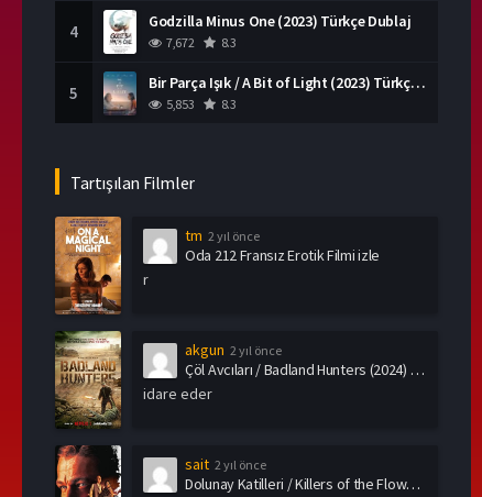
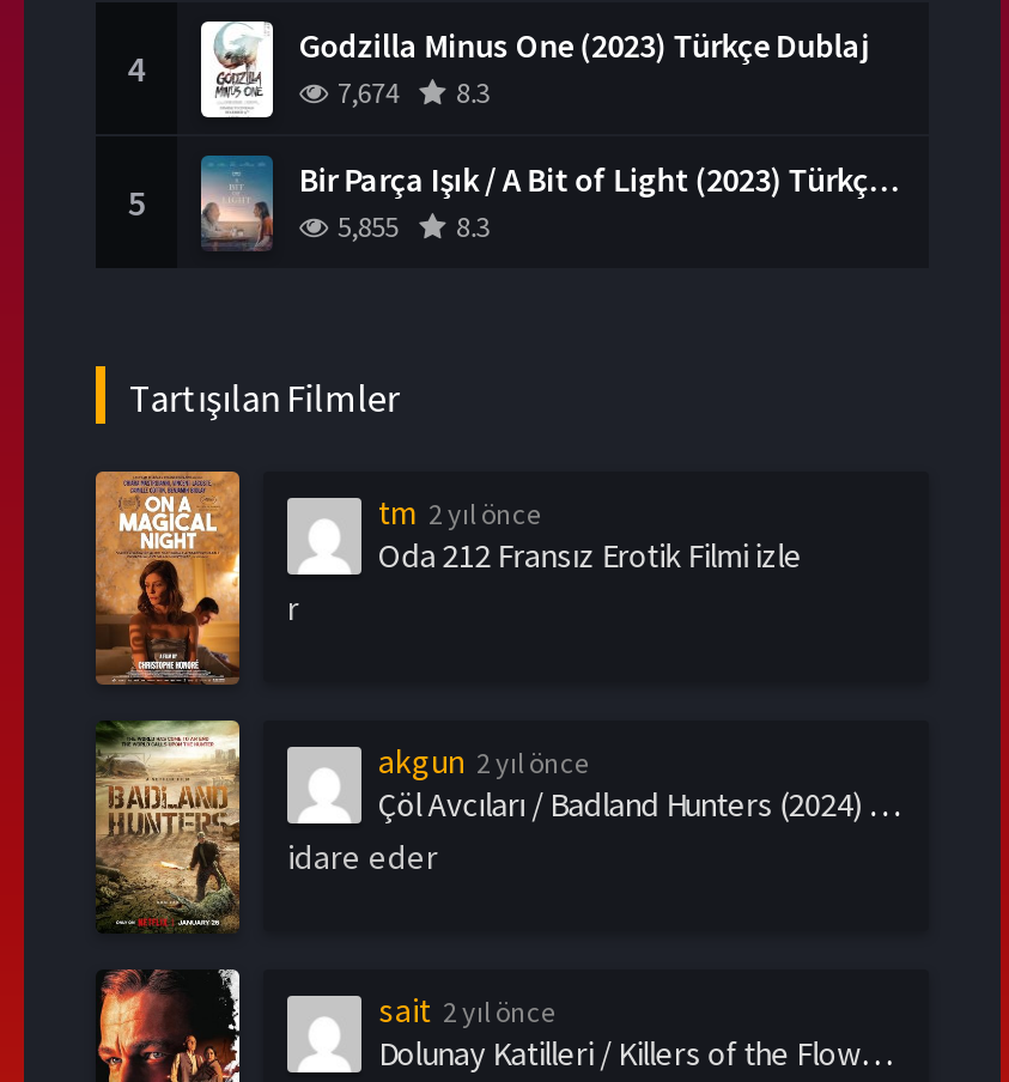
- 7,672 8.3
+ 7,674 8.3

- 5,853 8.3
+ 5,855 8.3
